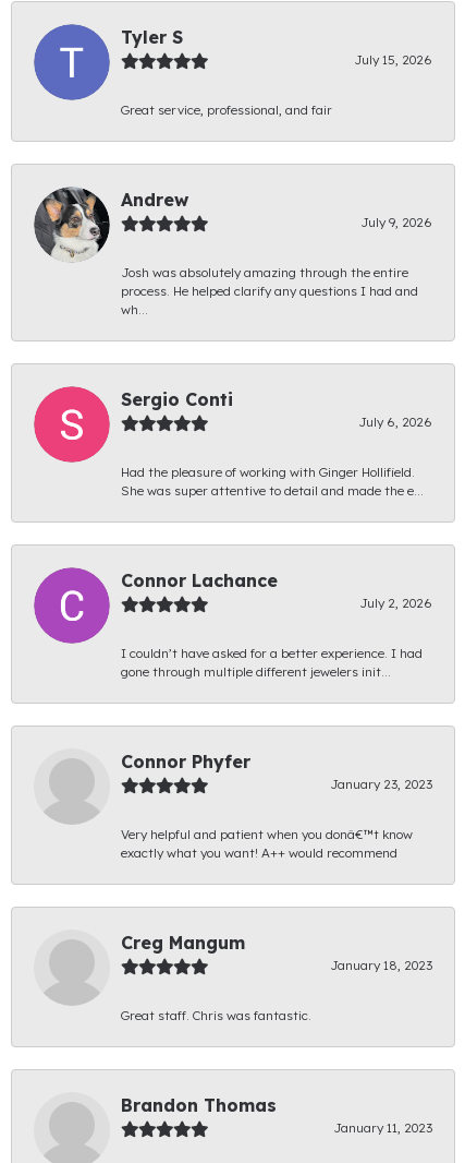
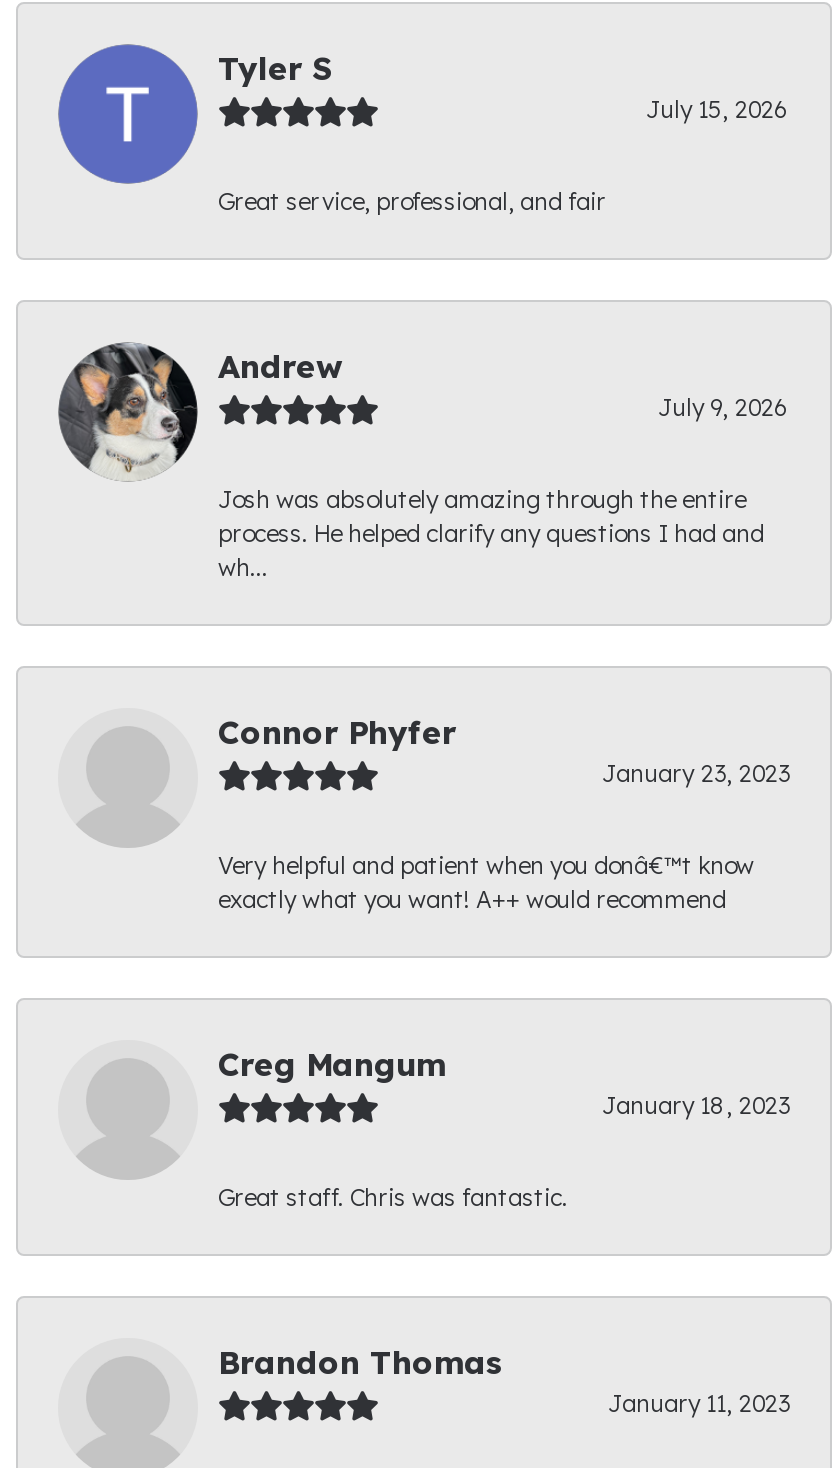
- [image]
- Sergio Conti
- July 6, 2026
- Had the pleasure of working with Ginger Hollifield.
- She was super attentive to detail and made the e...

- [image]
- Connor Lachance
- July 2, 2026
- I couldn’t have asked for a better experience. I had
- gone through multiple different jewelers init...
